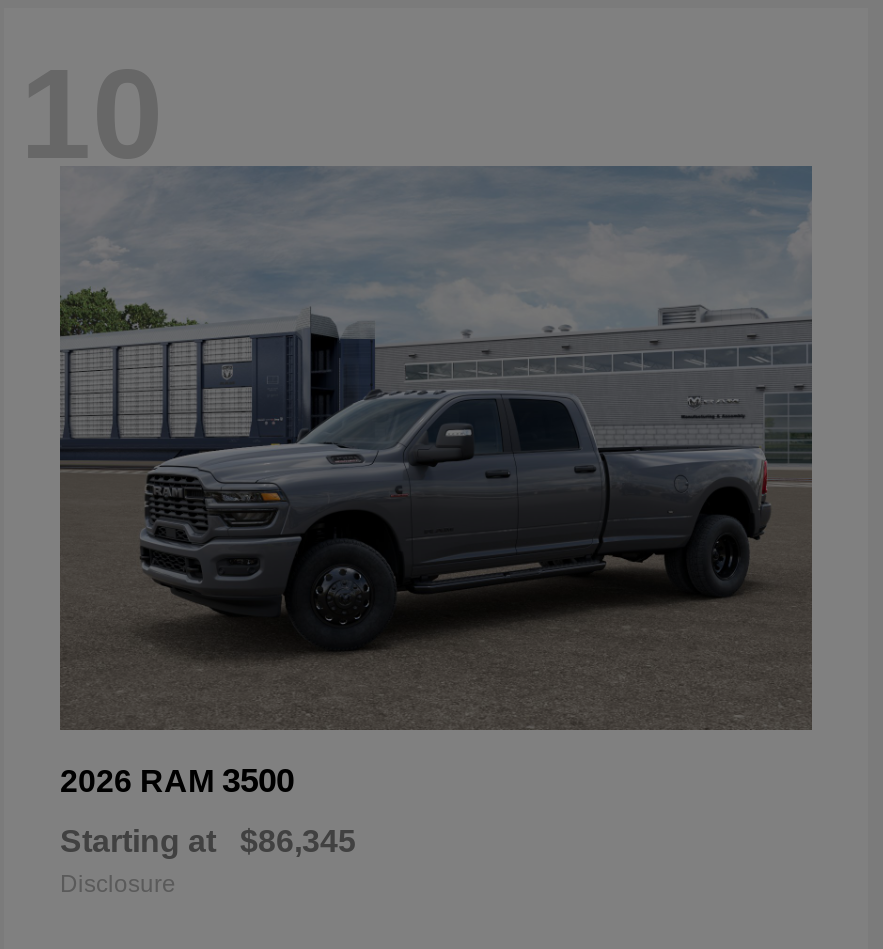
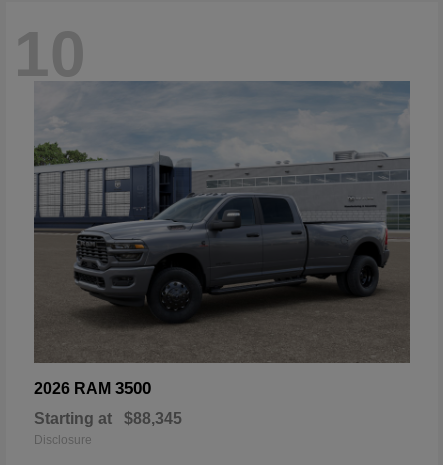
- Starting at $86,345
+ Starting at $88,345
